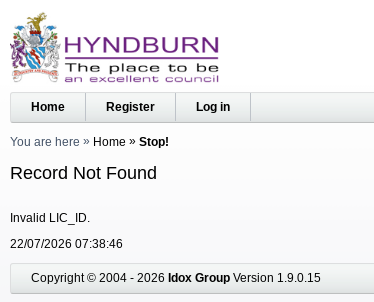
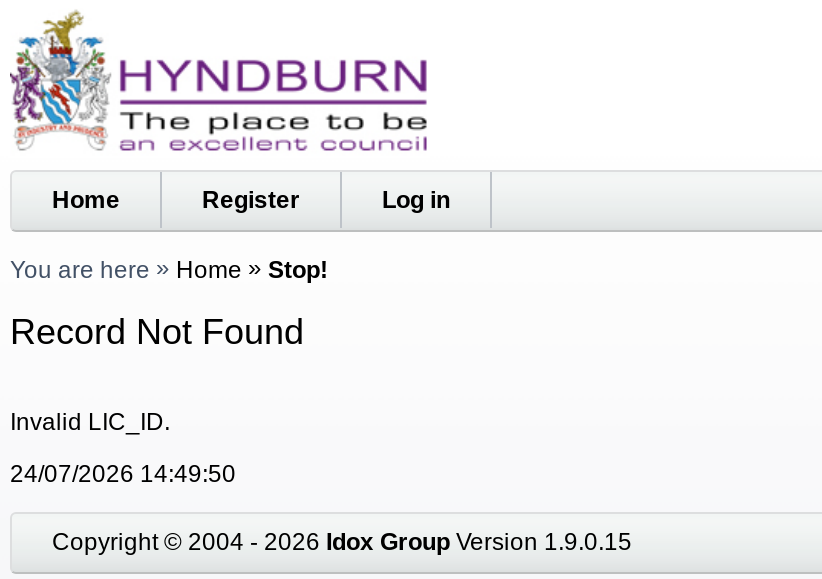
- 22/07/2026 07:38:46
+ 24/07/2026 14:49:50
